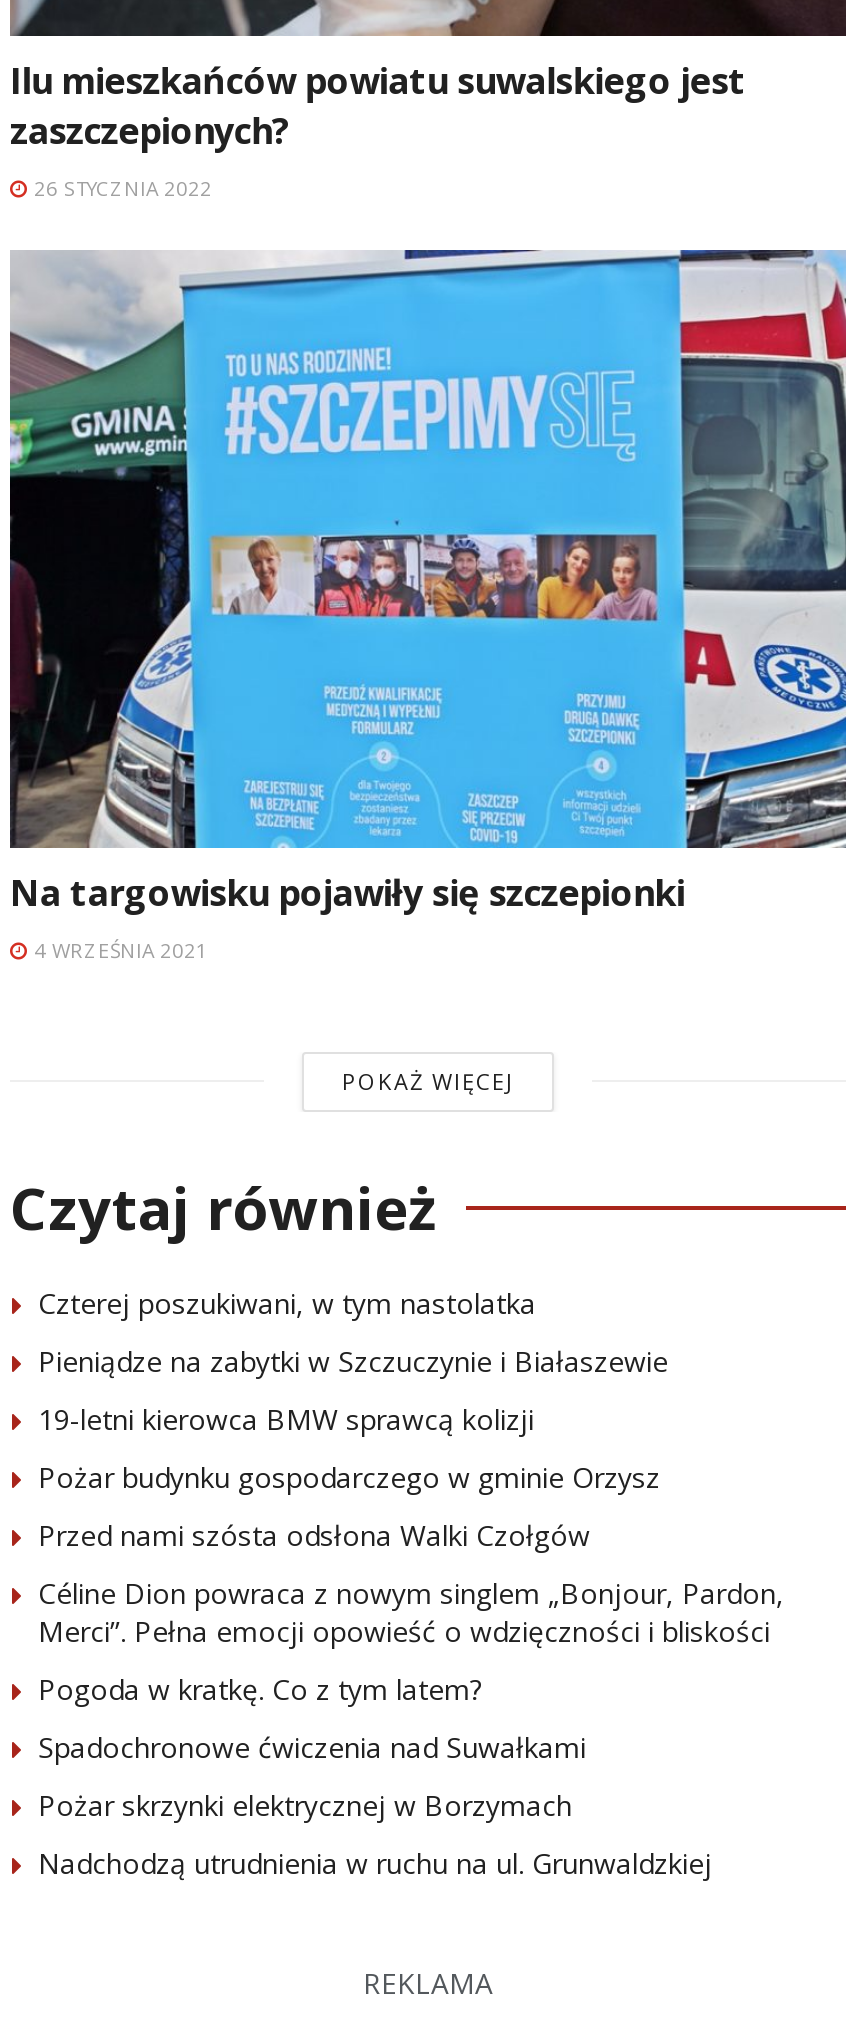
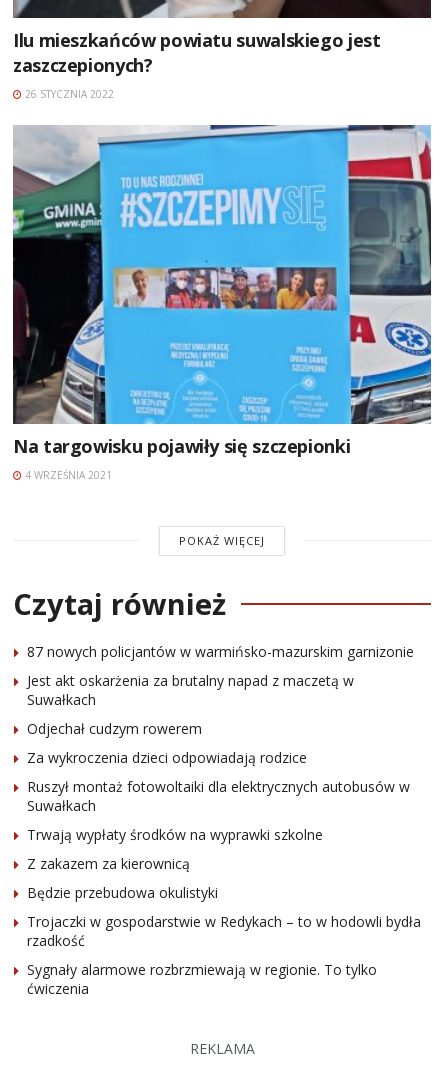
- Czterej poszukiwani, w tym nastolatka
+ 87 nowych policjantów w warmińsko-mazurskim garnizonie

- Pieniądze na zabytki w Szczuczynie i Białaszewie
+ Jest akt oskarżenia za brutalny napad z maczetą w
+ Suwałkach

- 19-letni kierowca BMW sprawcą kolizji
+ Odjechał cudzym rowerem

- Pożar budynku gospodarczego w gminie Orzysz
+ Za wykroczenia dzieci odpowiadają rodzice

- Przed nami szósta odsłona Walki Czołgów
+ Ruszył montaż fotowoltaiki dla elektrycznych autobusów w
+ Suwałkach

- Céline Dion powraca z nowym singlem „Bonjour, Pardon,
- Merci”. Pełna emocji opowieść o wdzięczności i bliskości
+ Trwają wypłaty środków na wyprawki szkolne

- Pogoda w kratkę. Co z tym latem?
+ Z zakazem za kierownicą

- Spadochronowe ćwiczenia nad Suwałkami
+ Będzie przebudowa okulistyki

- Pożar skrzynki elektrycznej w Borzymach
+ Trojaczki w gospodarstwie w Redykach – to w hodowli bydła
+ rzadkość

- Nadchodzą utrudnienia w ruchu na ul. Grunwaldzkiej
+ Sygnały alarmowe rozbrzmiewają w regionie. To tylko
+ ćwiczenia
